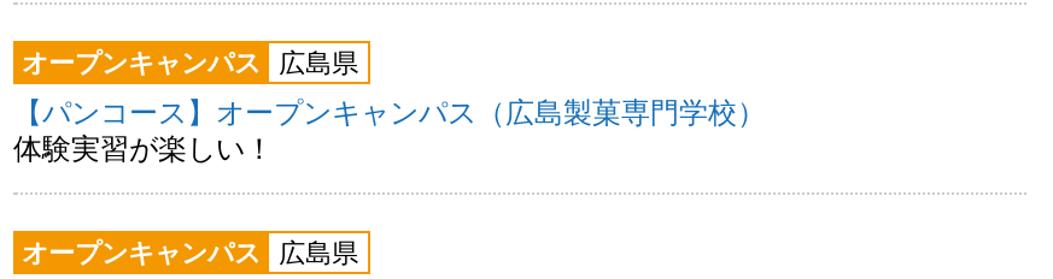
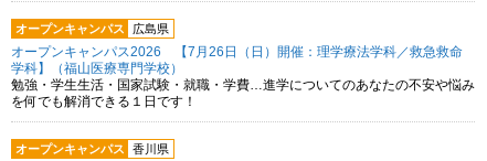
- 【パンコース】オープンキャンパス（広島製菓専門学校）
- 体験実習が楽しい！
+ オープンキャンパス2026 【7月26日（日）開催：理学療法学科／救急救命
+ 学科】（福山医療専門学校）
+ 勉強・学生生活・国家試験・就職・学費…進学についてのあなたの不安や悩み
+ を何でも解消できる１日です！

- 広島県
+ 香川県
